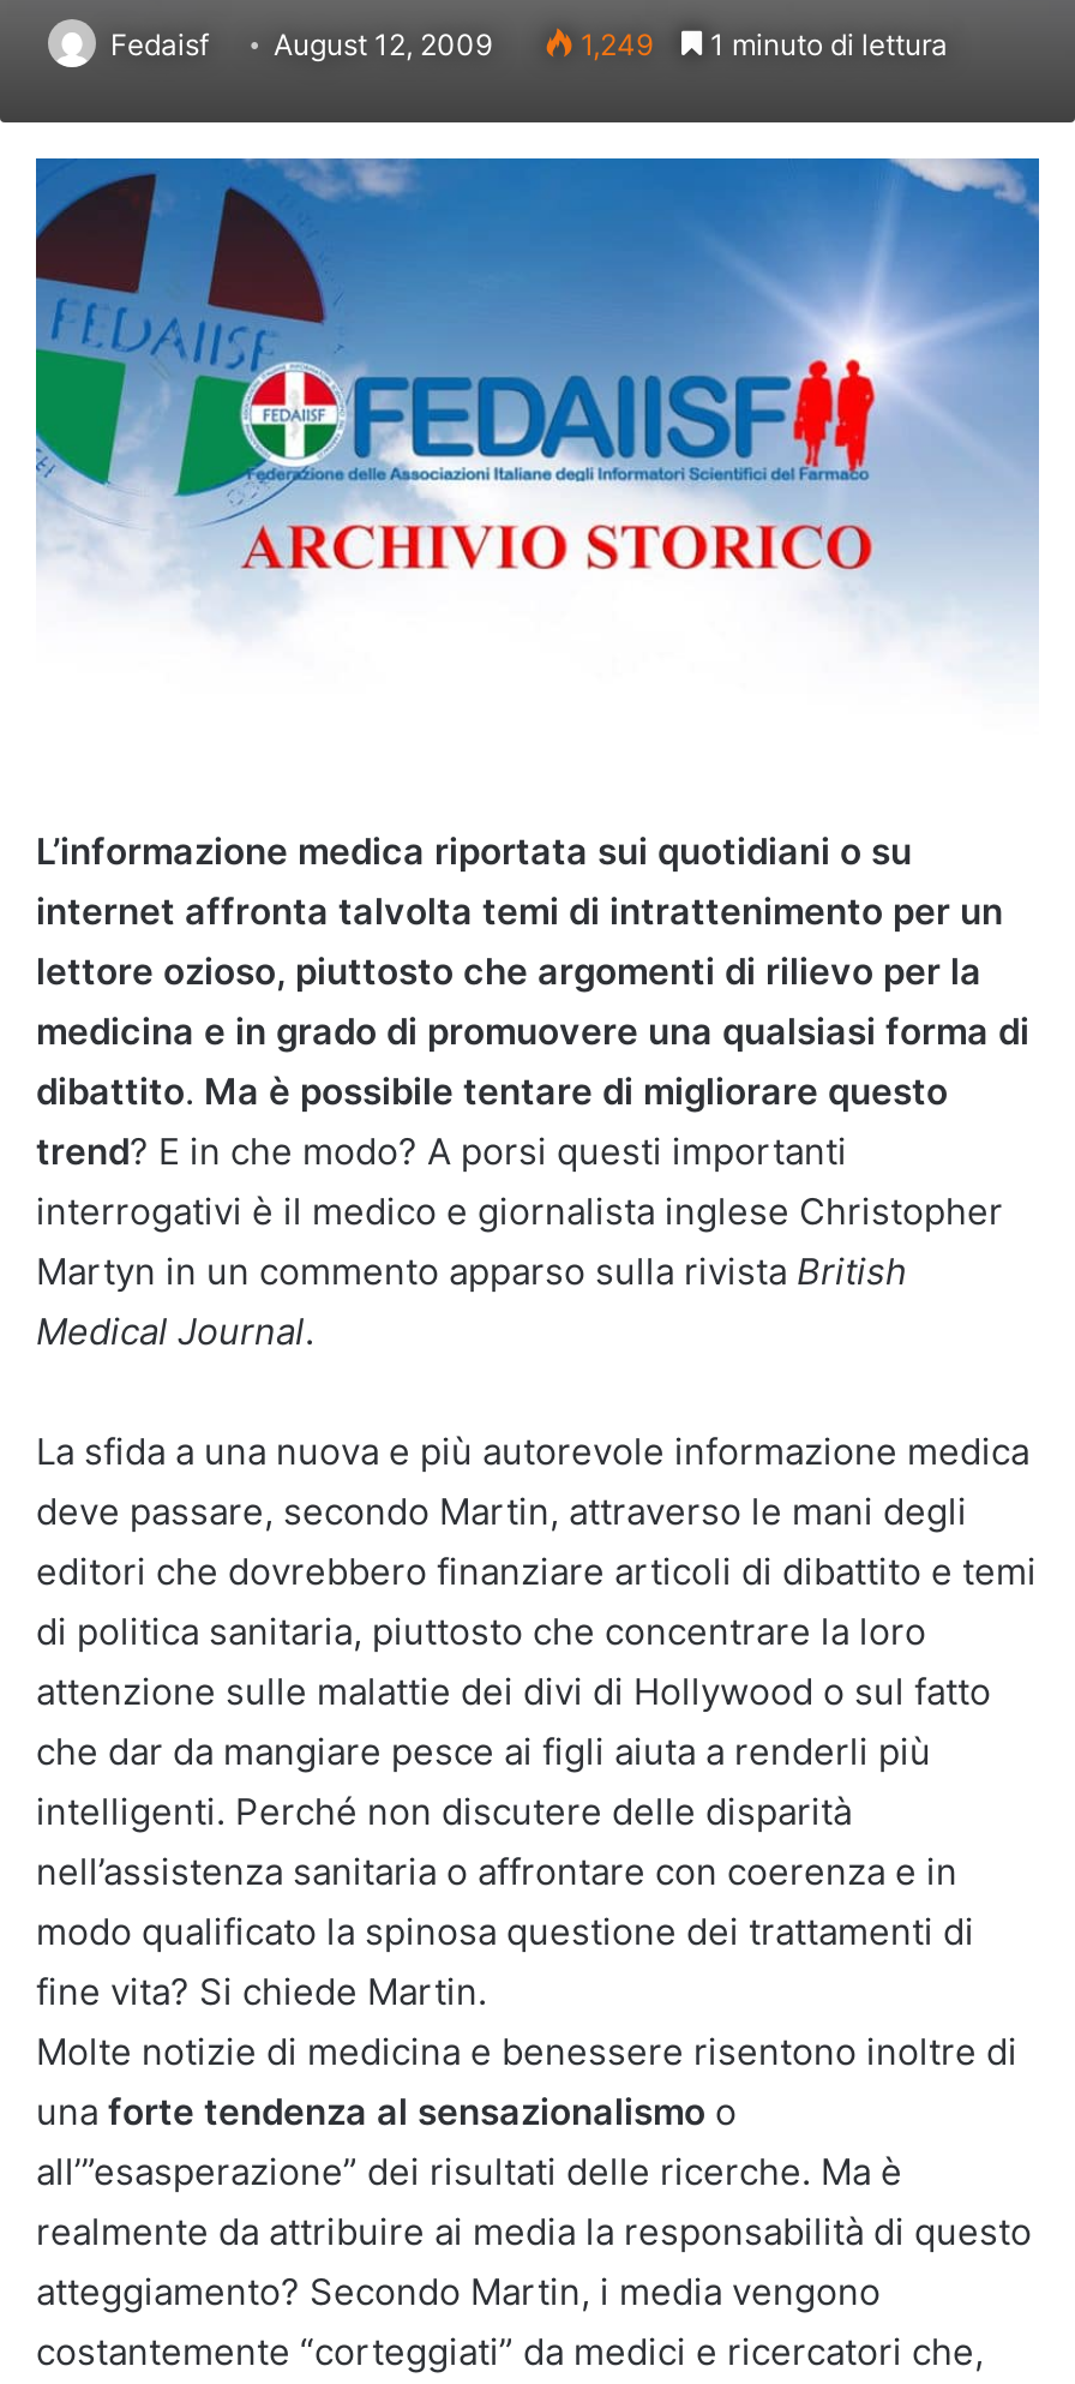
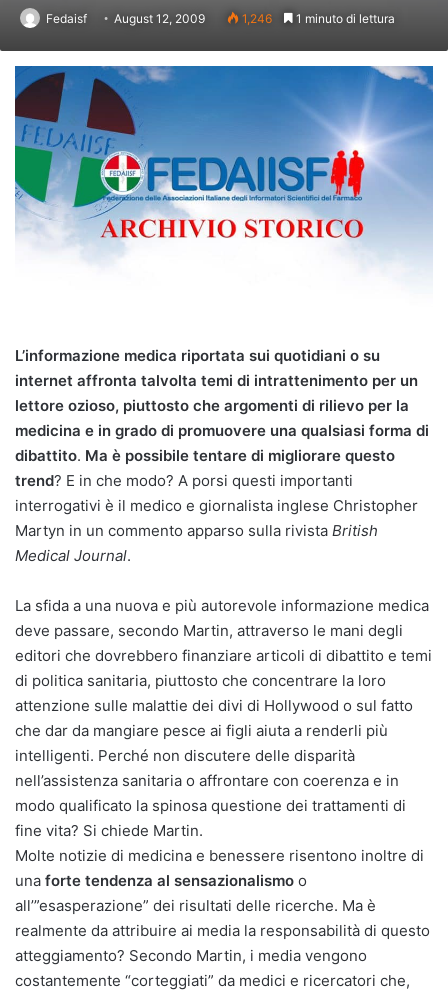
- 1,249 1 minuto di lettura
+ 1,246 1 minuto di lettura
